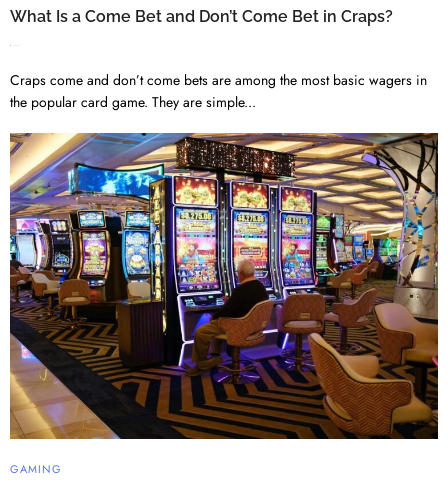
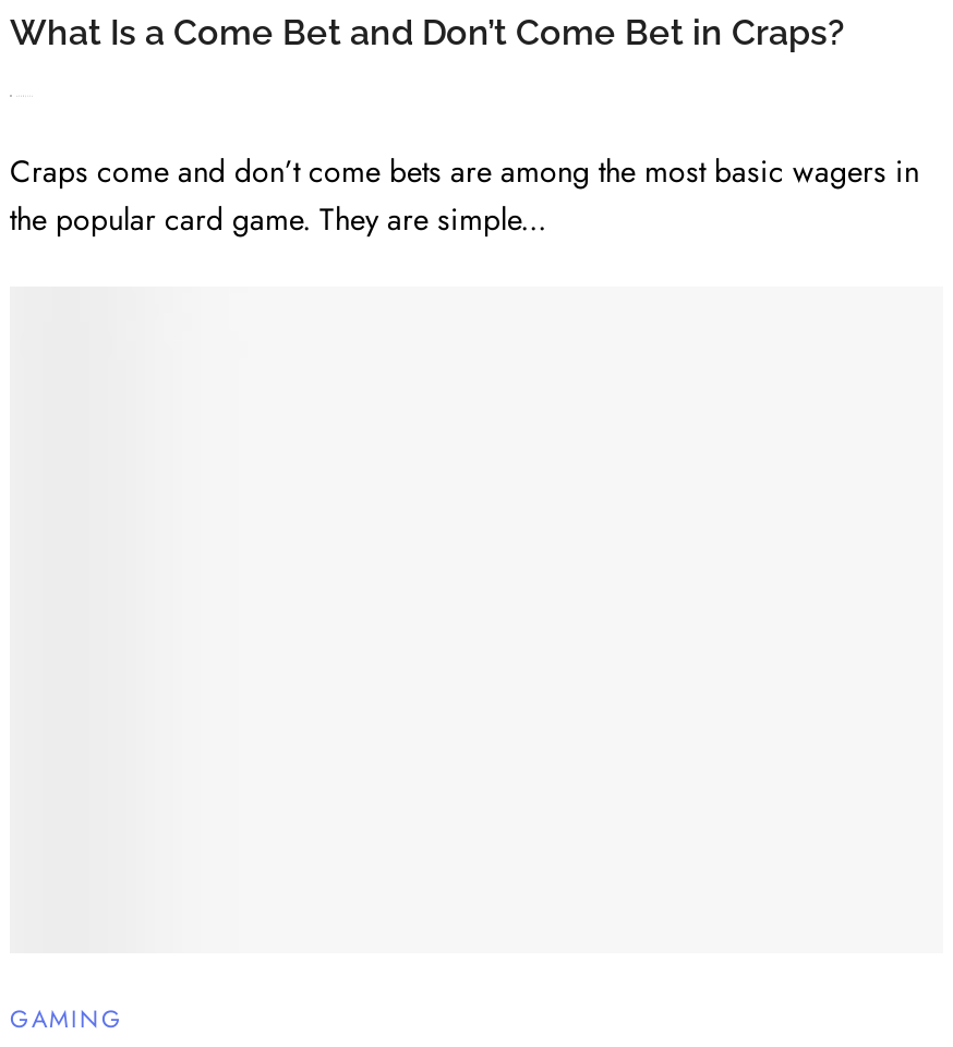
- [image]
